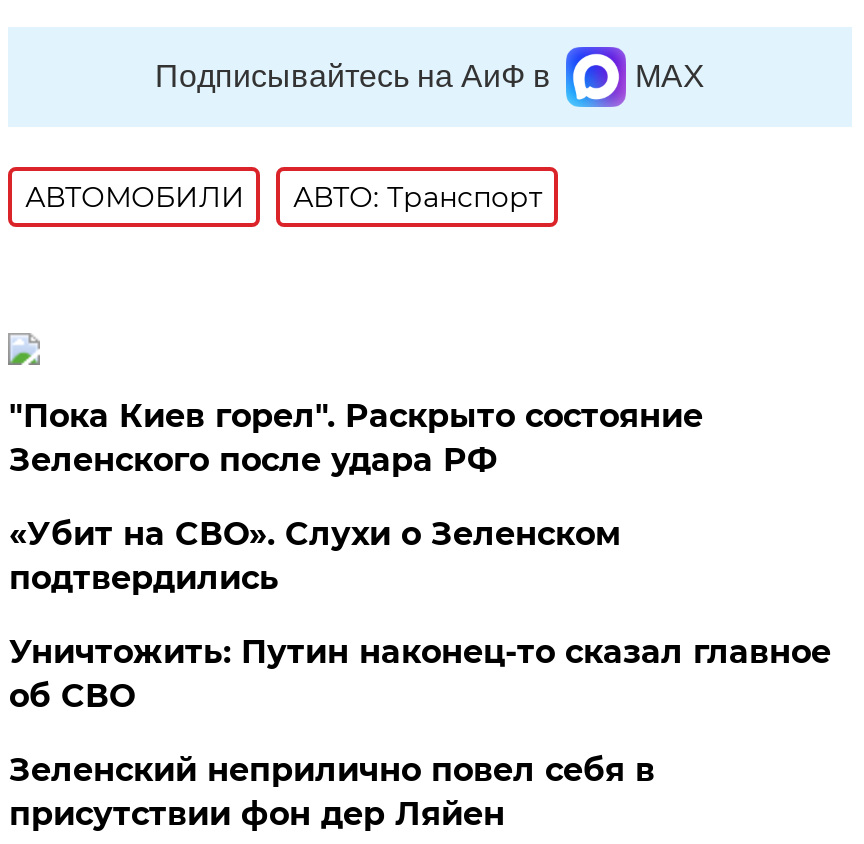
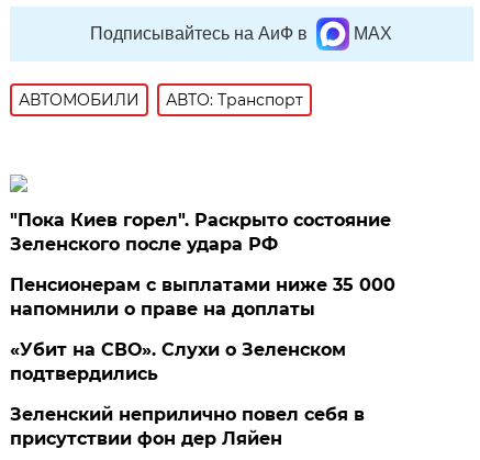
+ Пенсионерам с выплатами ниже 35 000
+ напомнили о праве на доплаты

moved down: «Убит на СВО». Слухи о Зеленском | подтвердились

- Уничтожить: Путин наконец-то сказал главное
- об СВО
